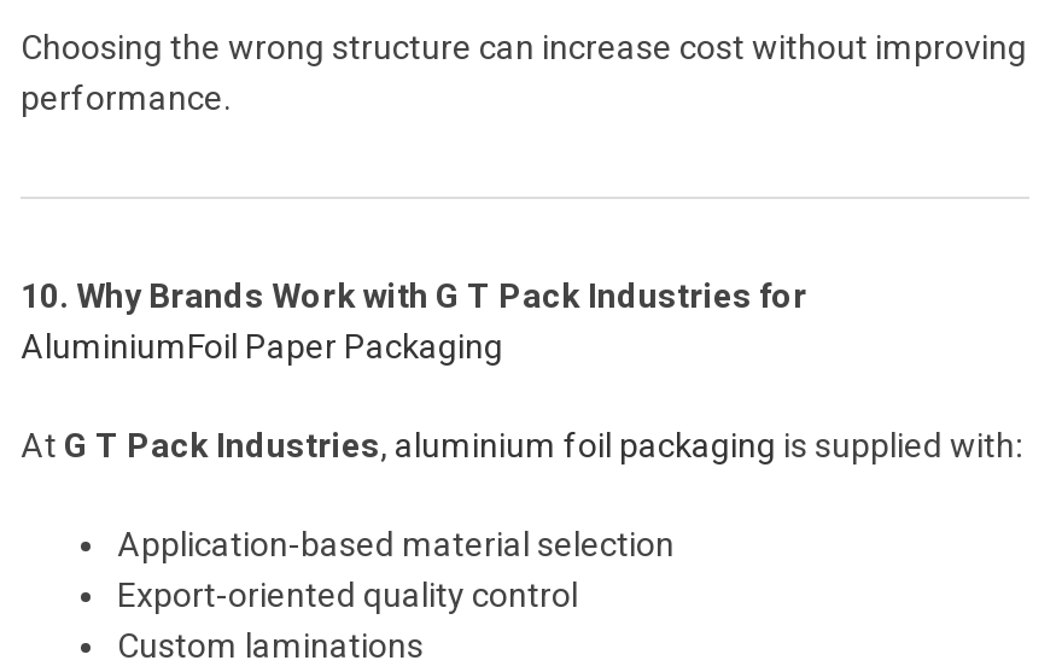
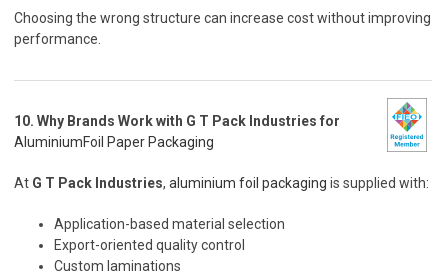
+ [image]
